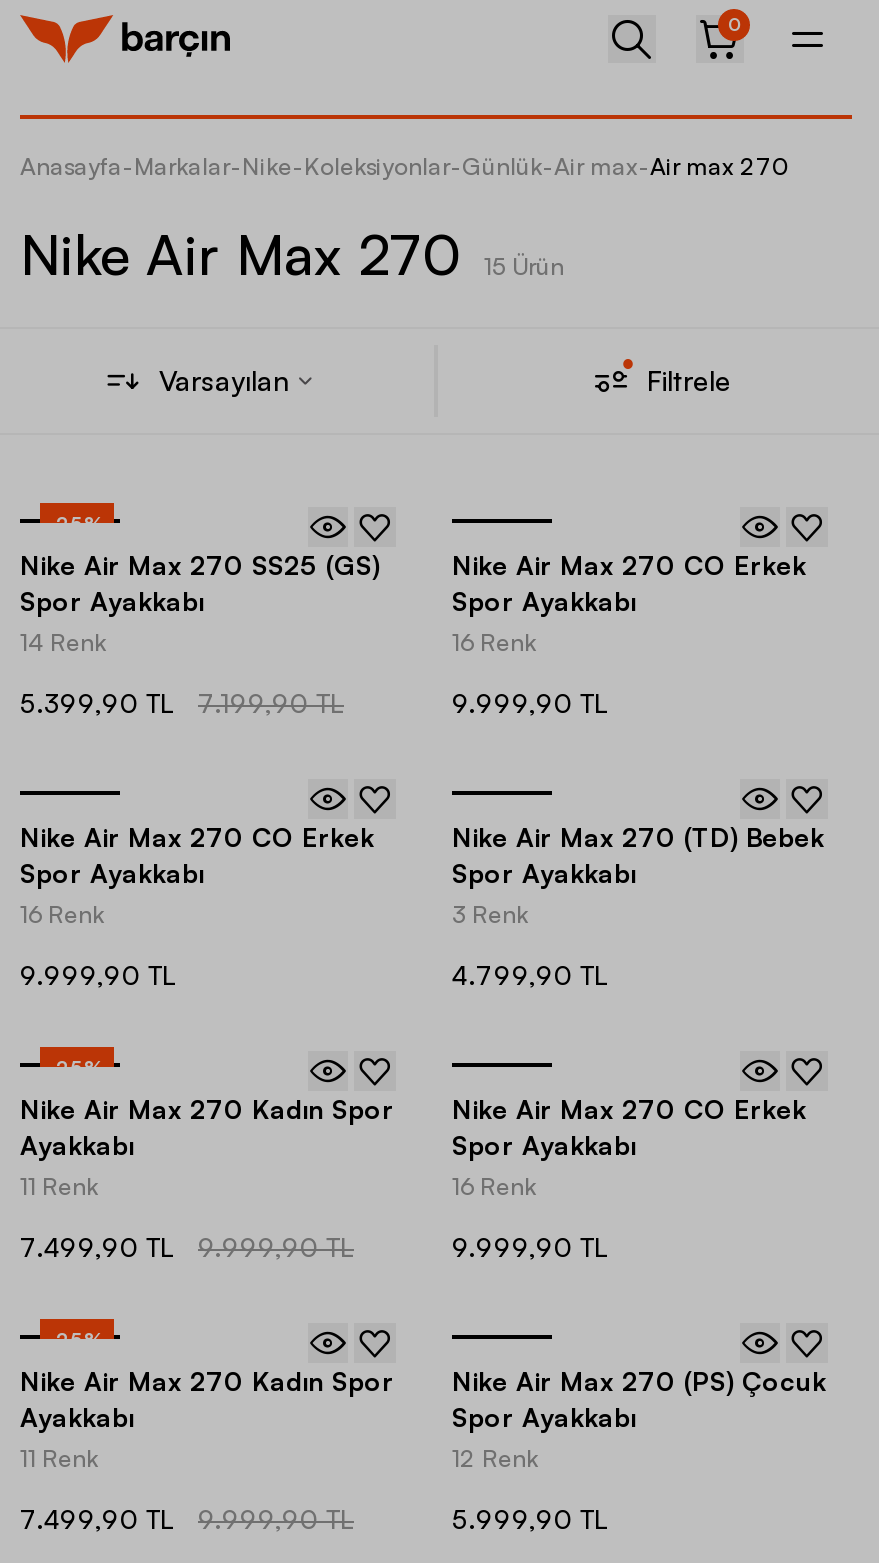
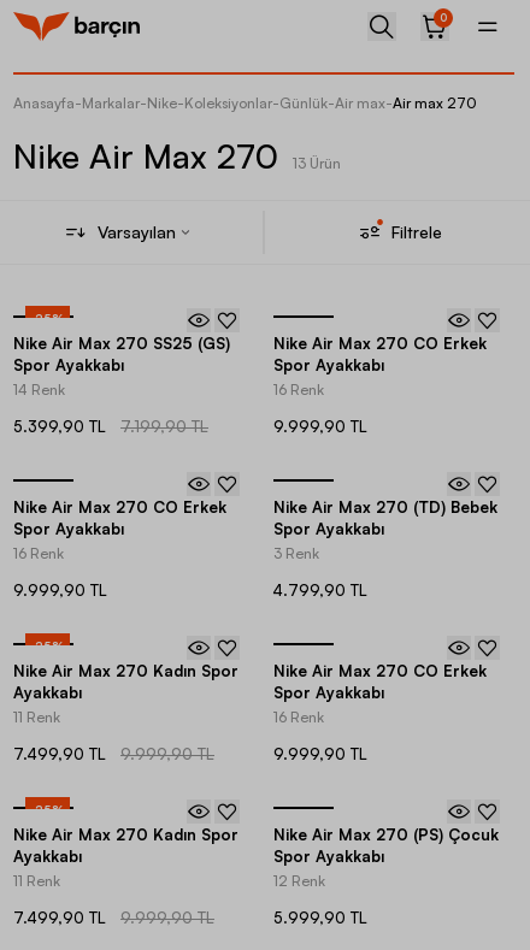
- Nike Air Max 270 15 Ürün
+ Nike Air Max 270 13 Ürün
